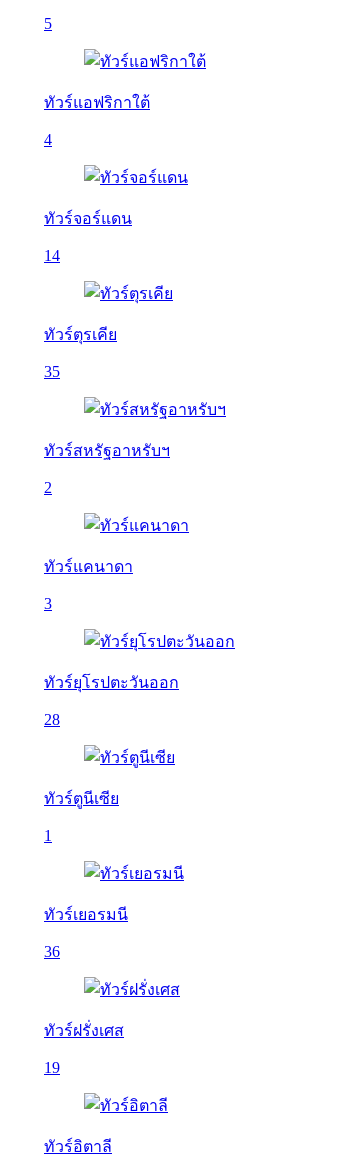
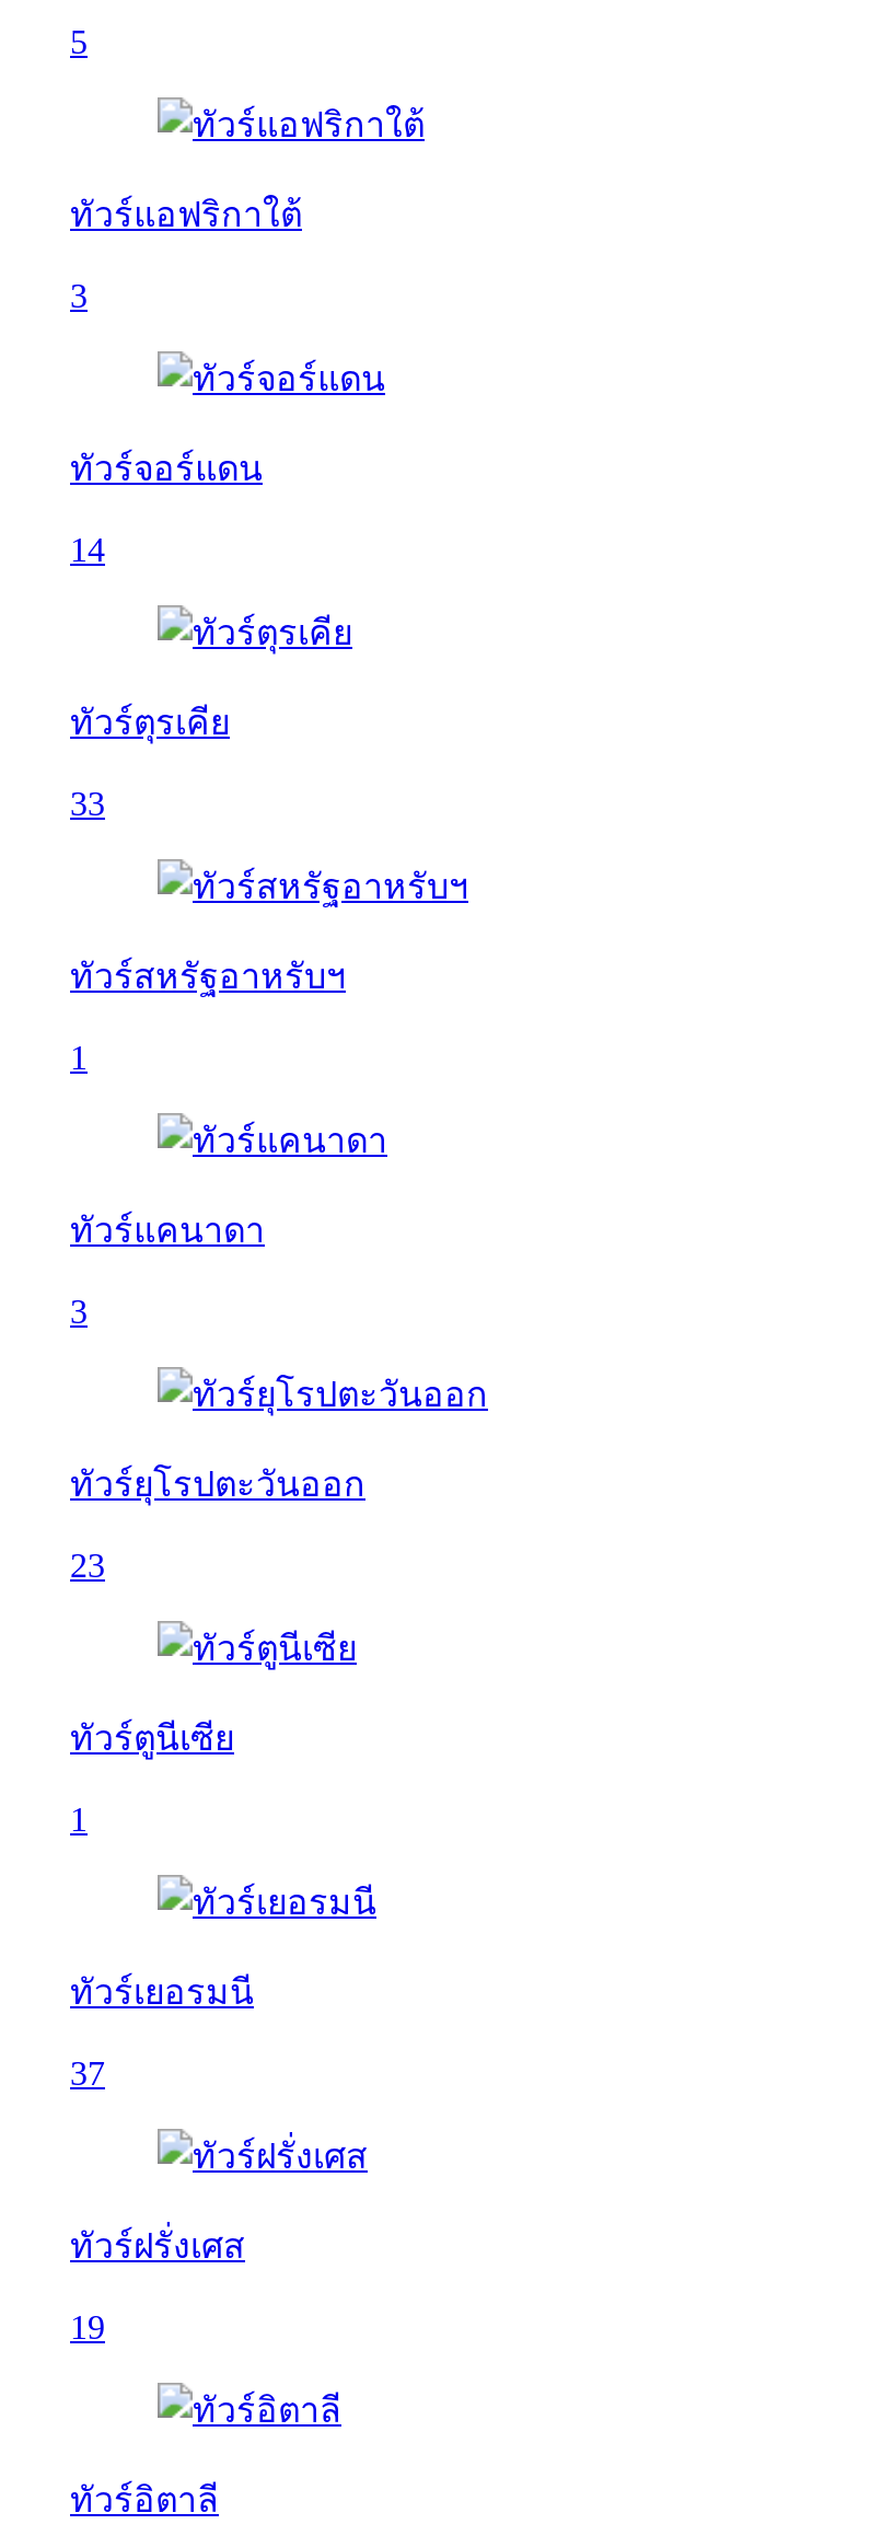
- 4
+ 3

- 35
+ 33

- 2
+ 1

- 28
+ 23

- 36
+ 37
